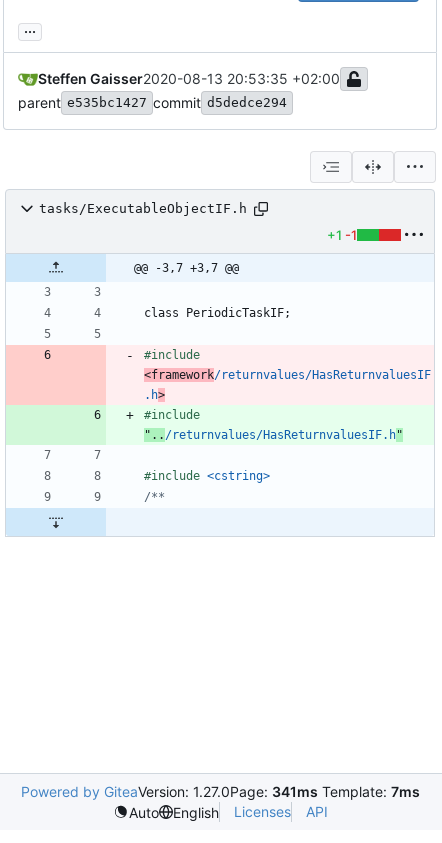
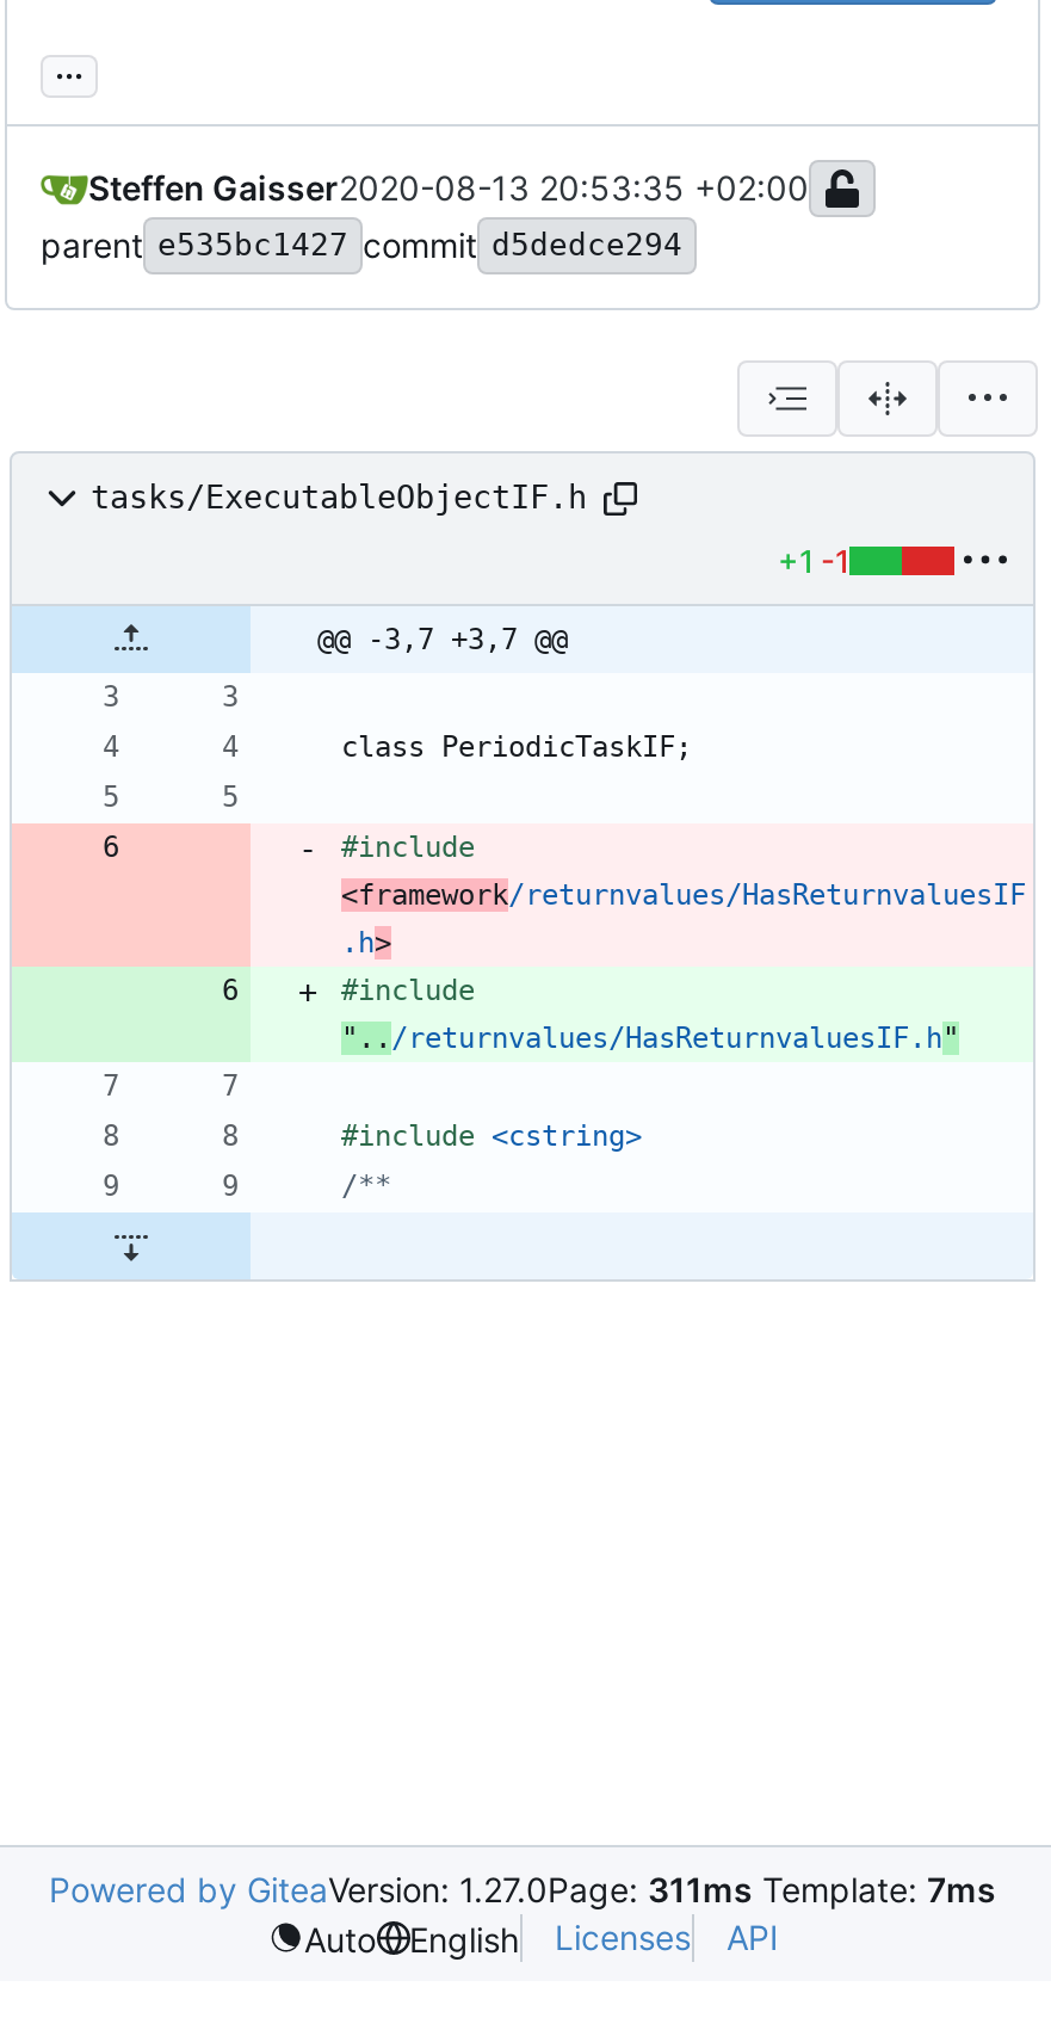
- Powered by GiteaVersion: 1.27.0Page: 341ms Template: 7ms
+ Powered by GiteaVersion: 1.27.0Page: 311ms Template: 7ms
